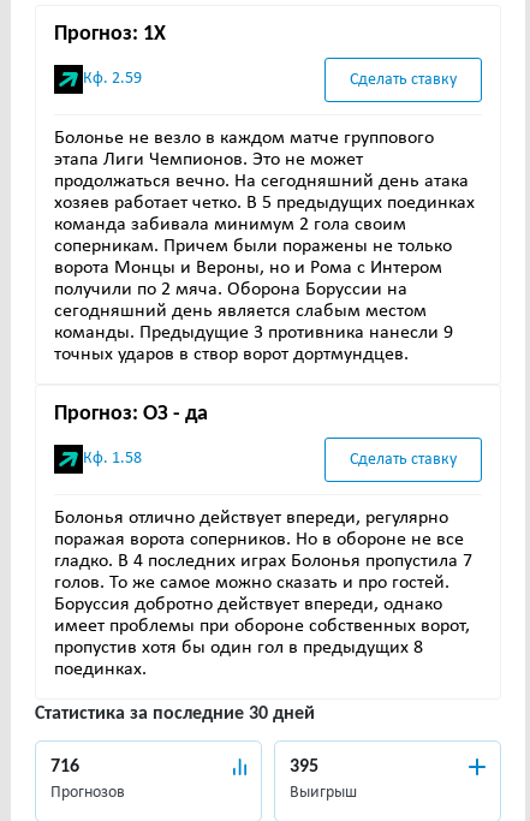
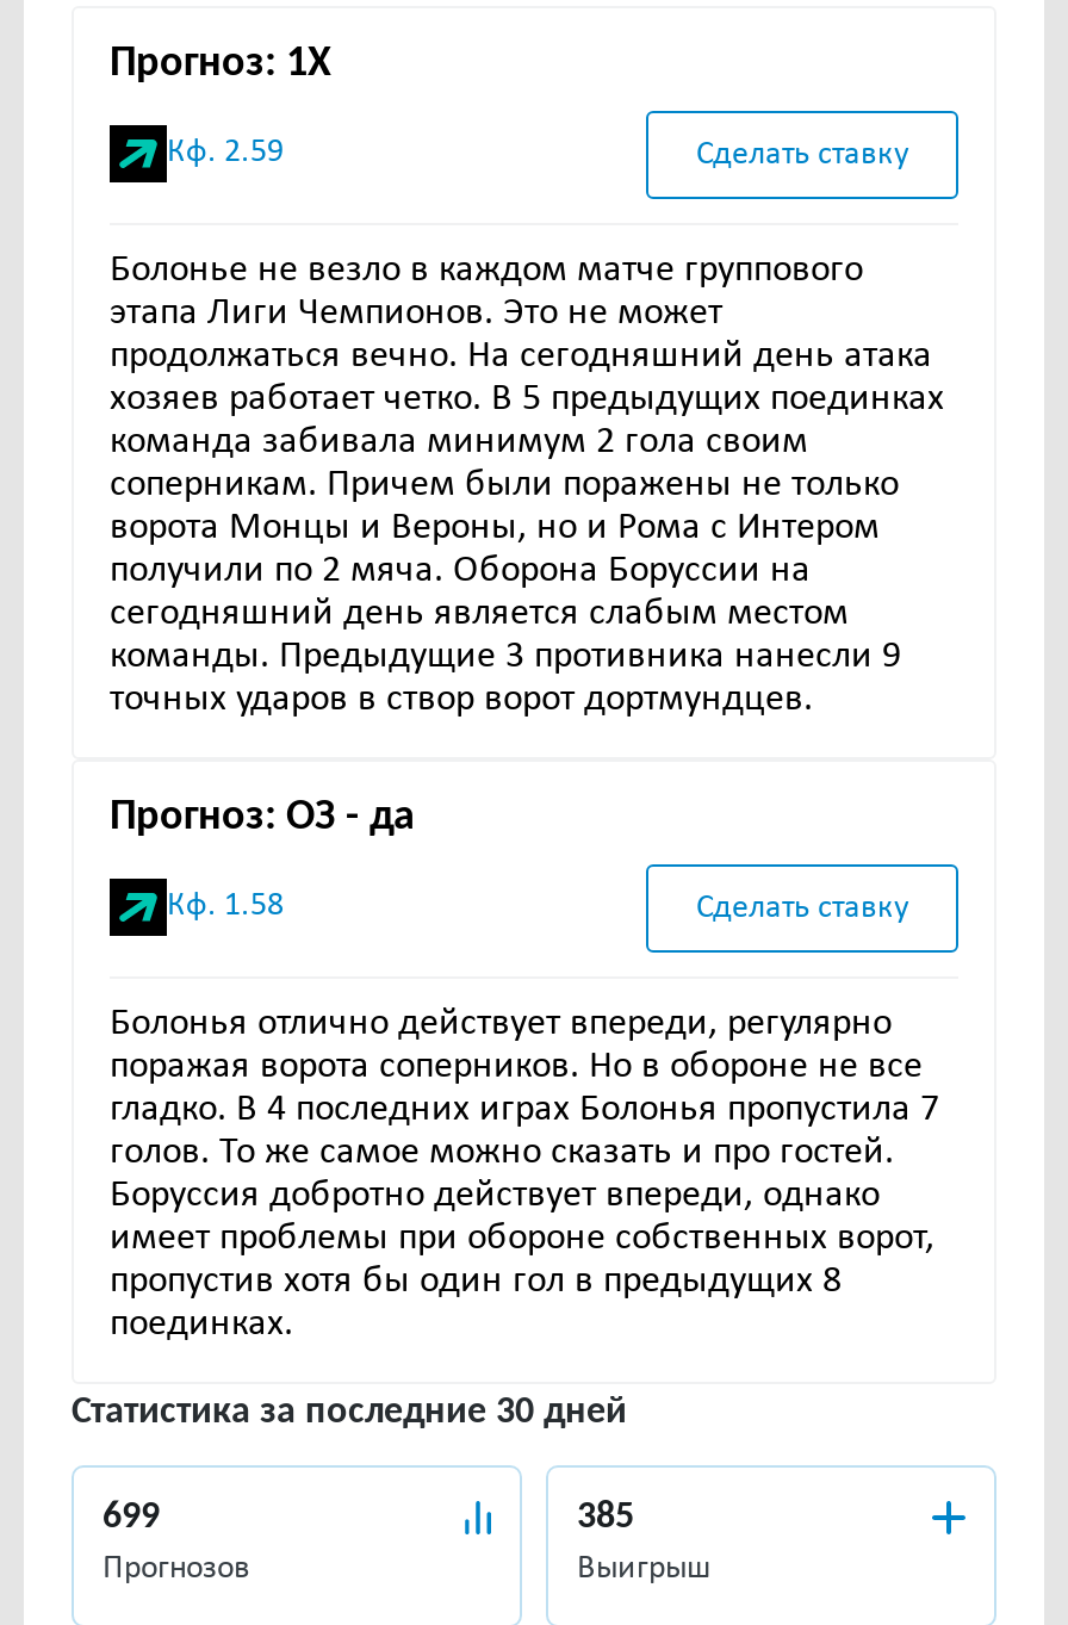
- 716
+ 699

- 395
+ 385
